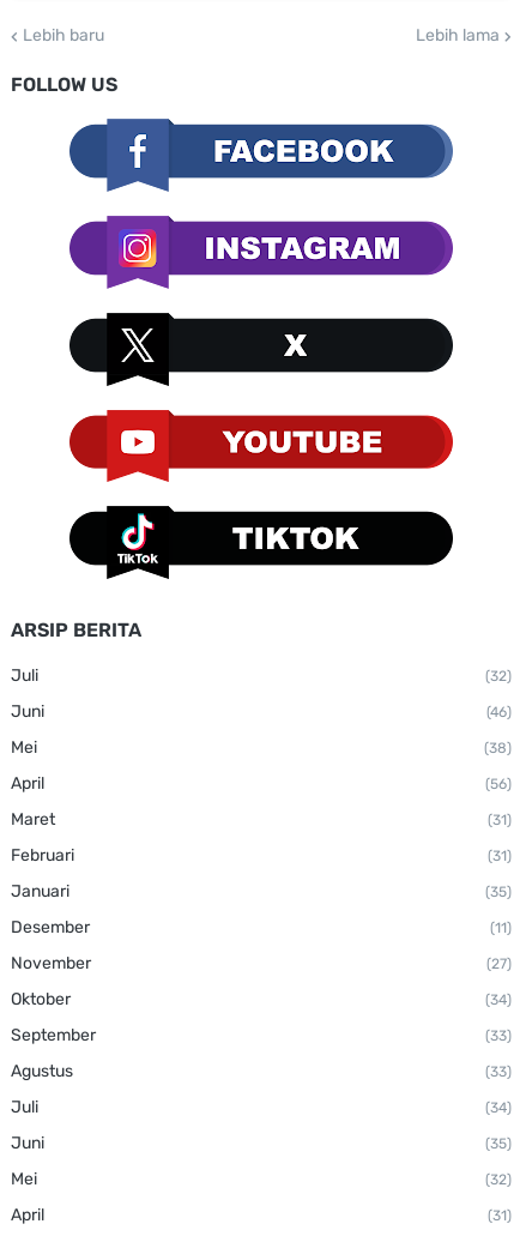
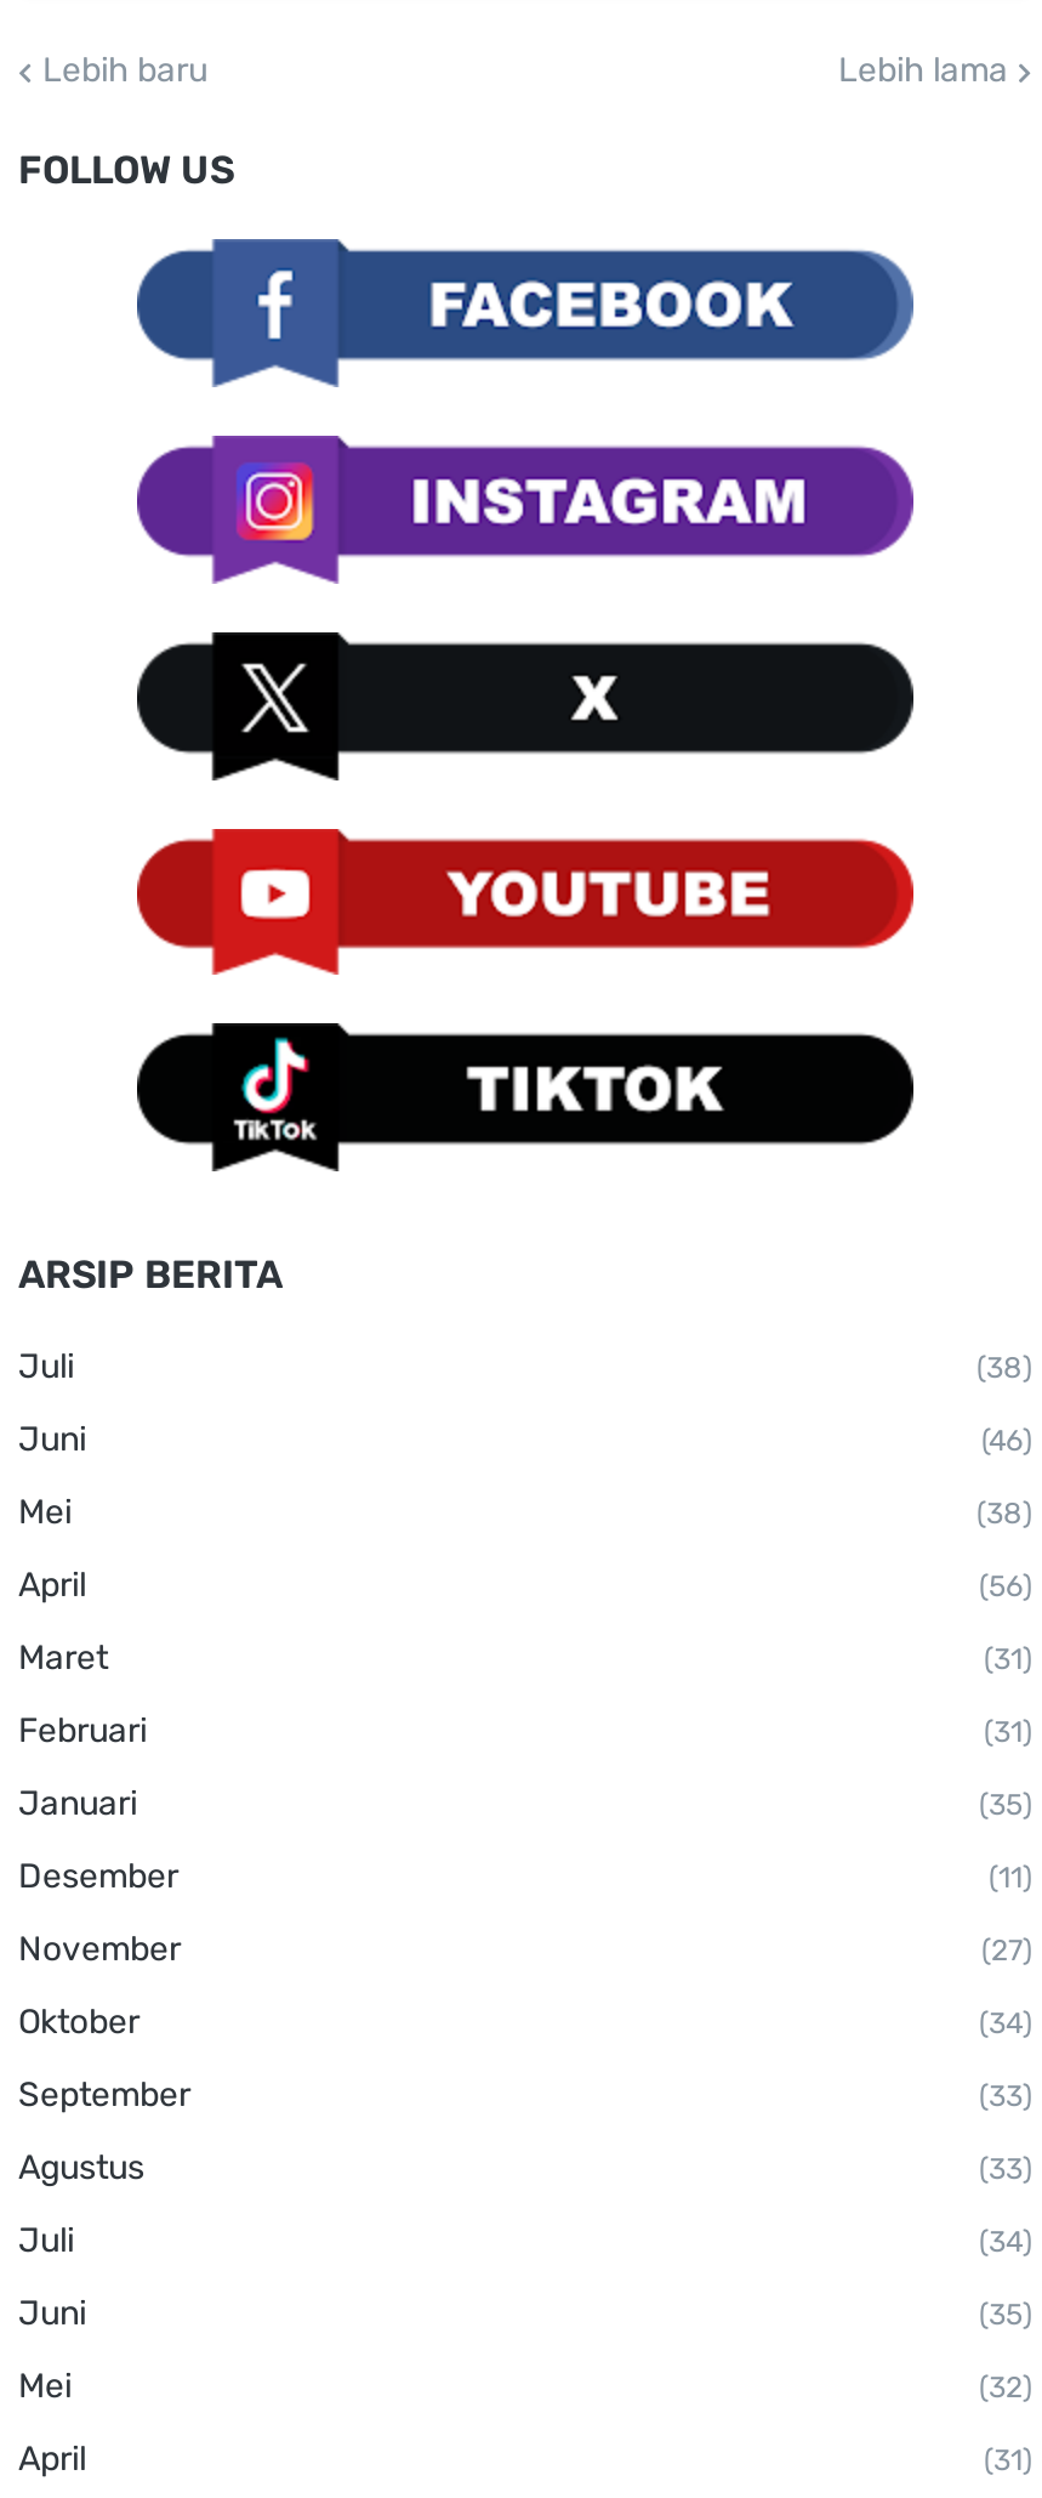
- (32)
+ (38)
